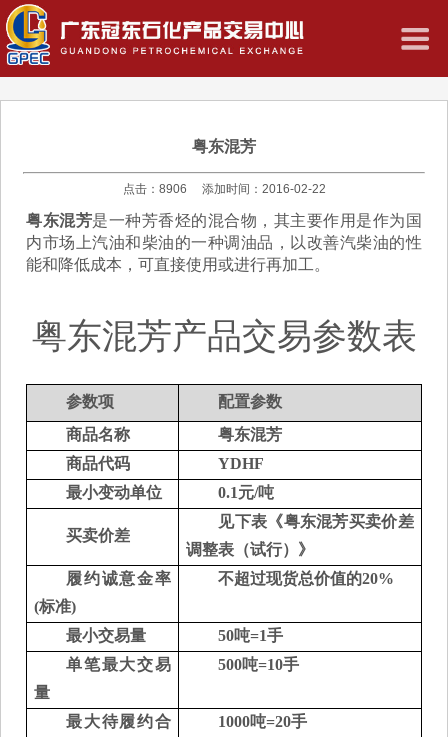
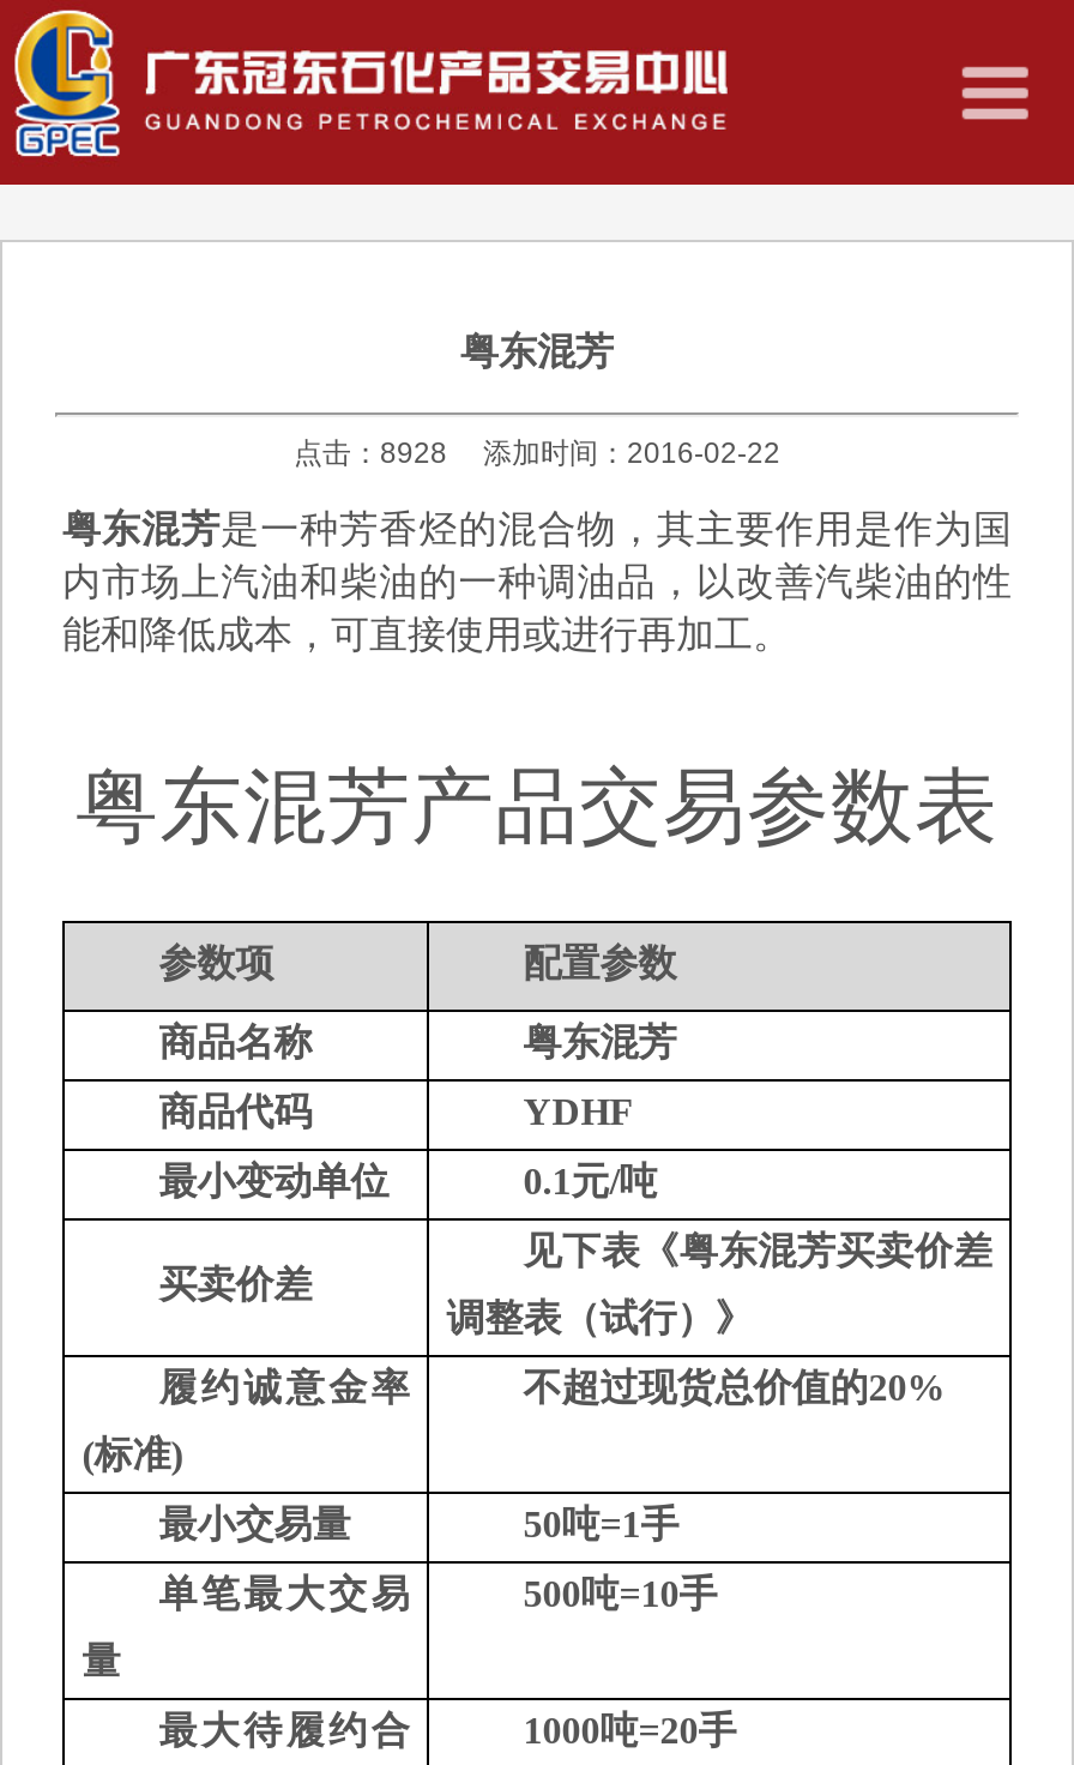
- 点击：8906 添加时间：2016-02-22
+ 点击：8928 添加时间：2016-02-22
